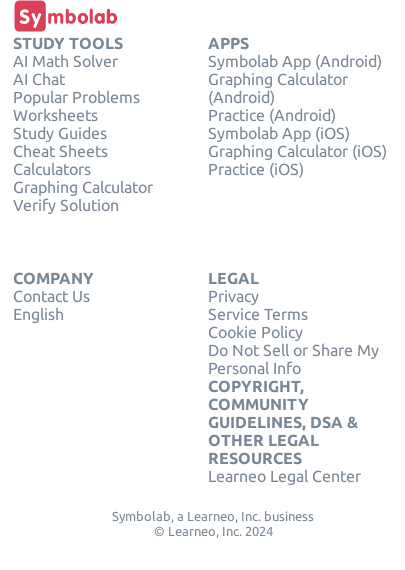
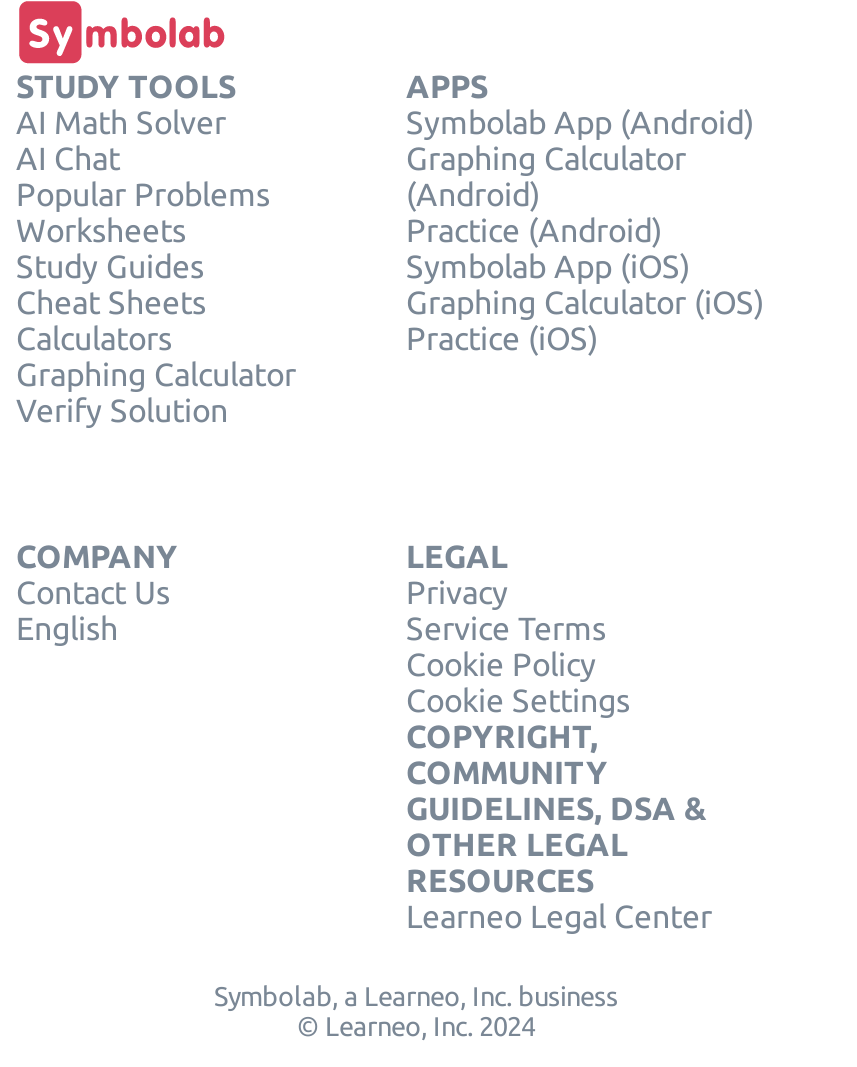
- Do Not Sell or Share My
- Personal Info
+ Cookie Settings
